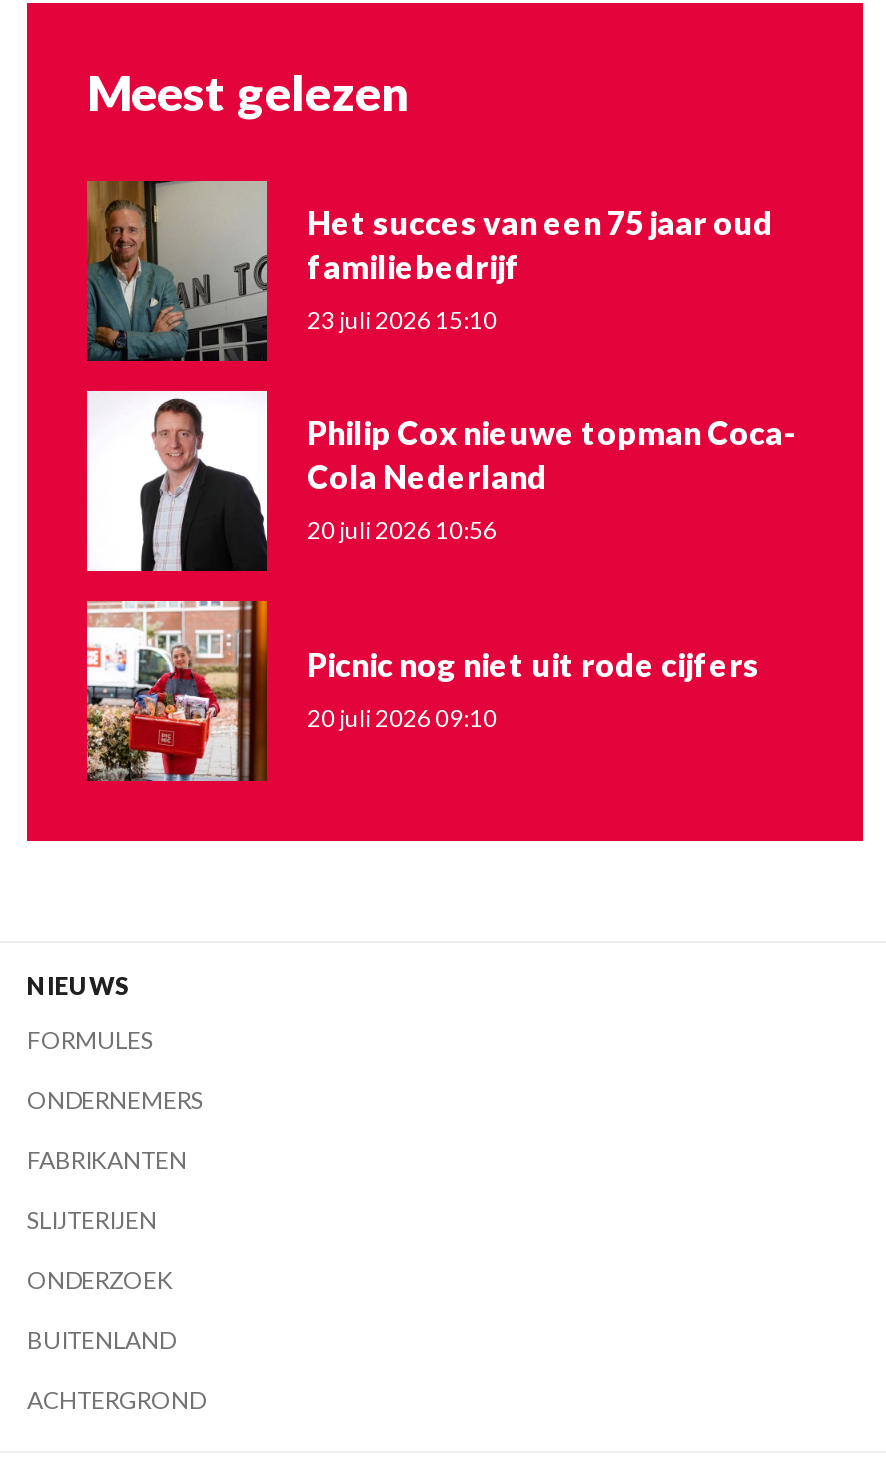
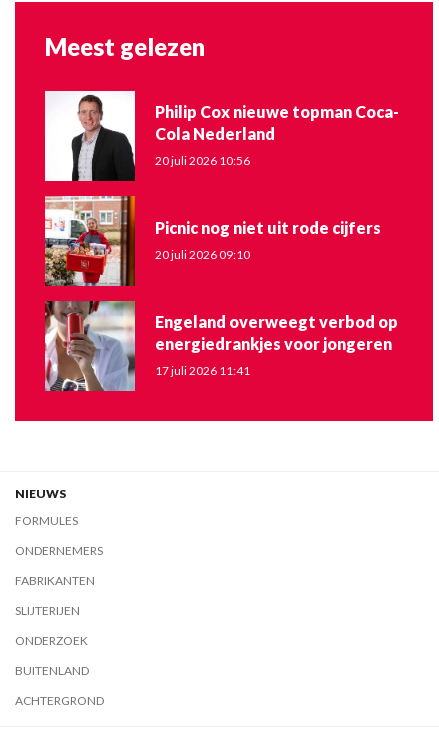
- [image]
- Het succes van een 75 jaar oud
- familiebedrijf
- 23 juli 2026 15:10

moved up: [image] | Philip Cox nieuwe topman Coca- | Cola Nederland | 20 juli 2026 10:56 | Picnic nog niet uit rode cijfers | 20 juli 2026 09:10

+ [image]
+ Engeland overweegt verbod op
+ energiedrankjes voor jongeren
+ 17 juli 2026 11:41
